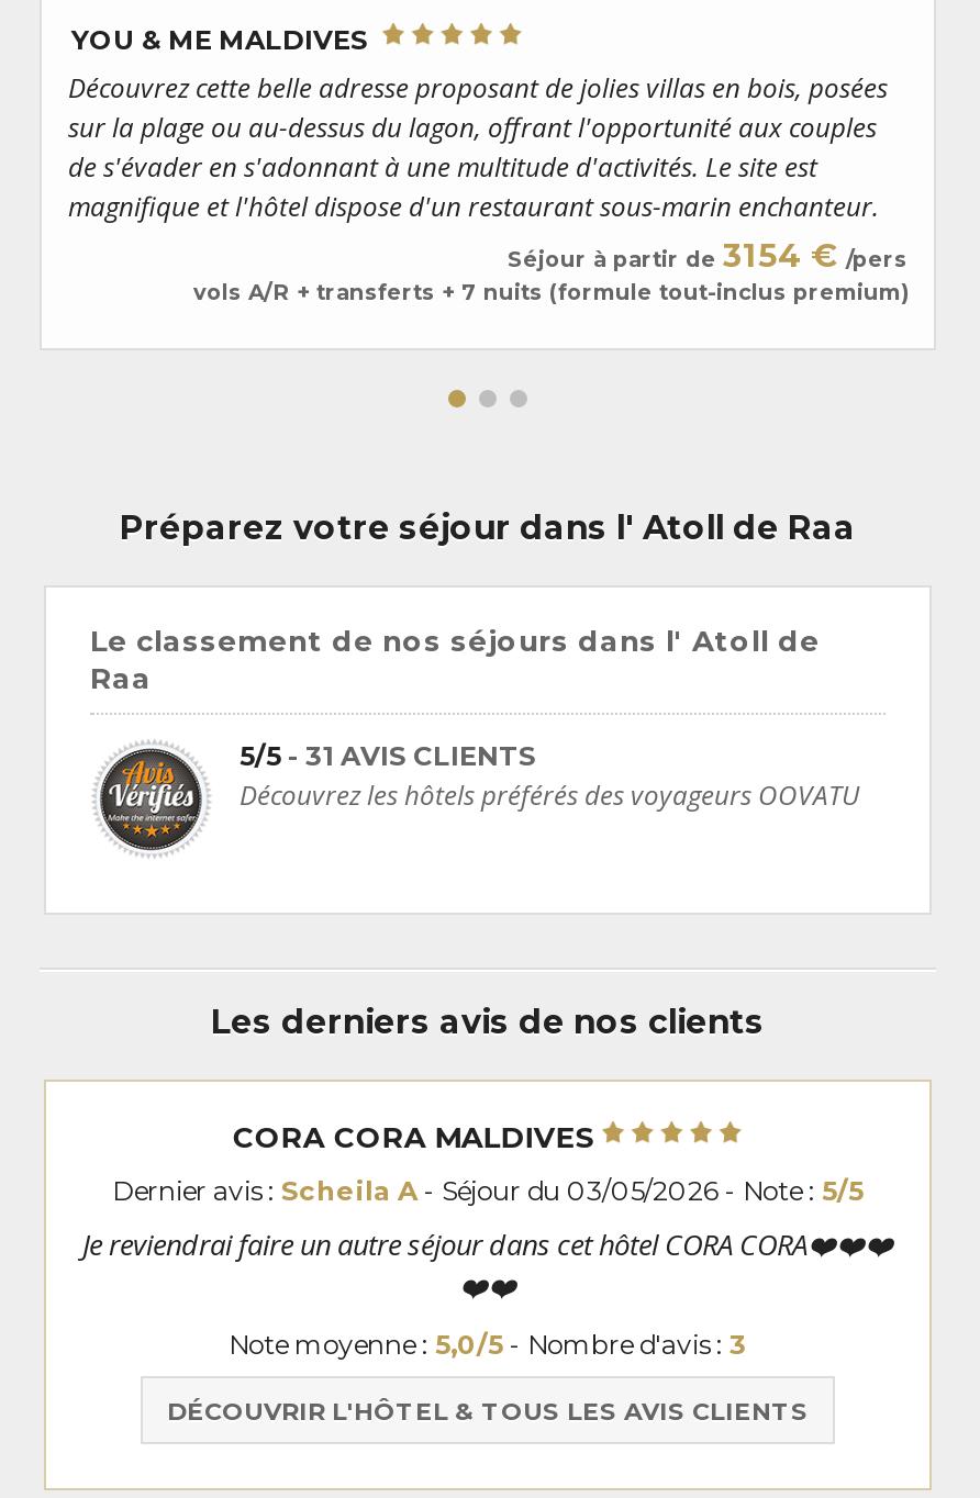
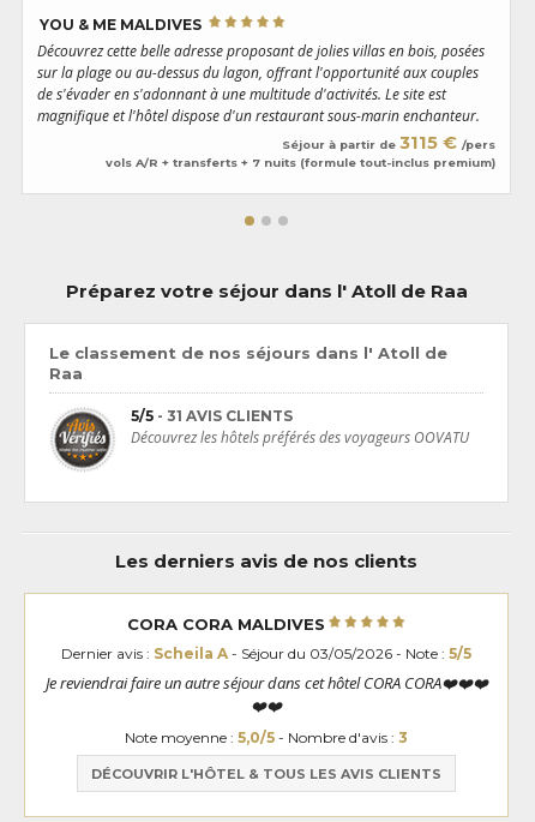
- Séjour à partir de 3154 €/pers
+ Séjour à partir de 3115 €/pers
